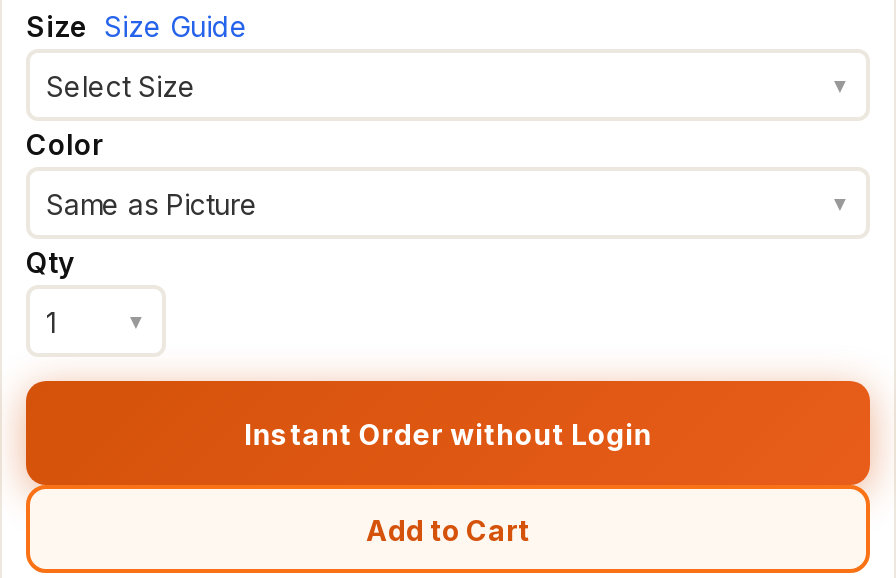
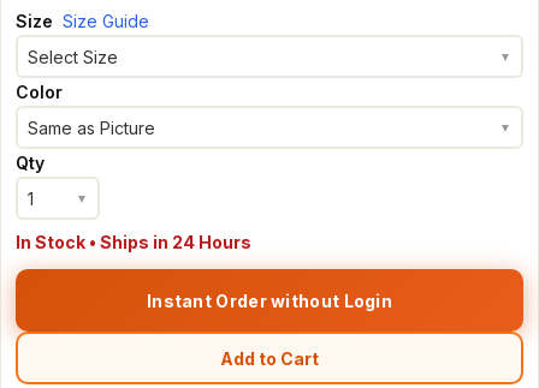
+ In Stock • Ships in 24 Hours
